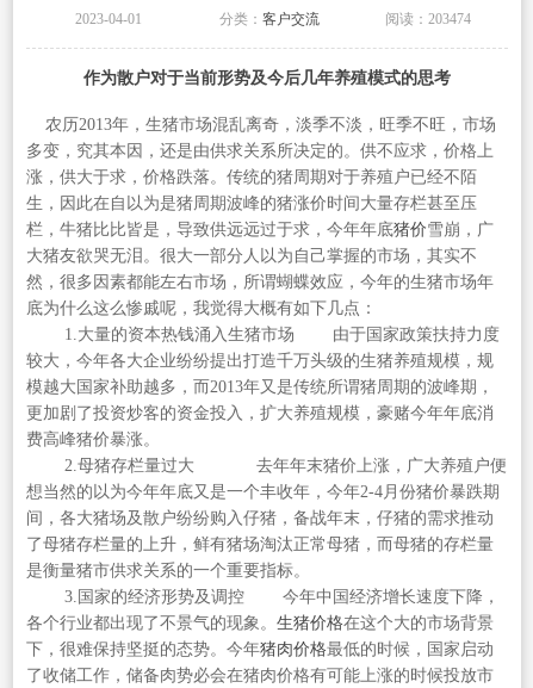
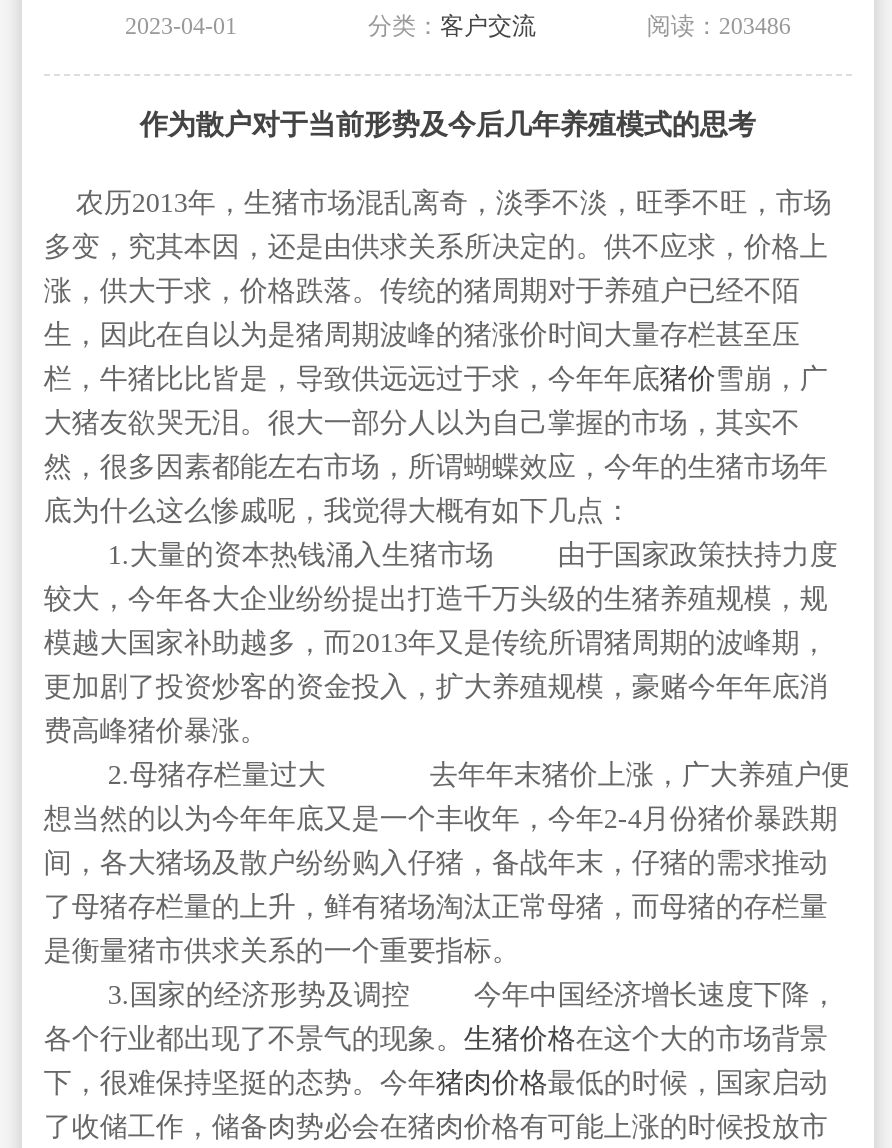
- 阅读：203474
+ 阅读：203486
